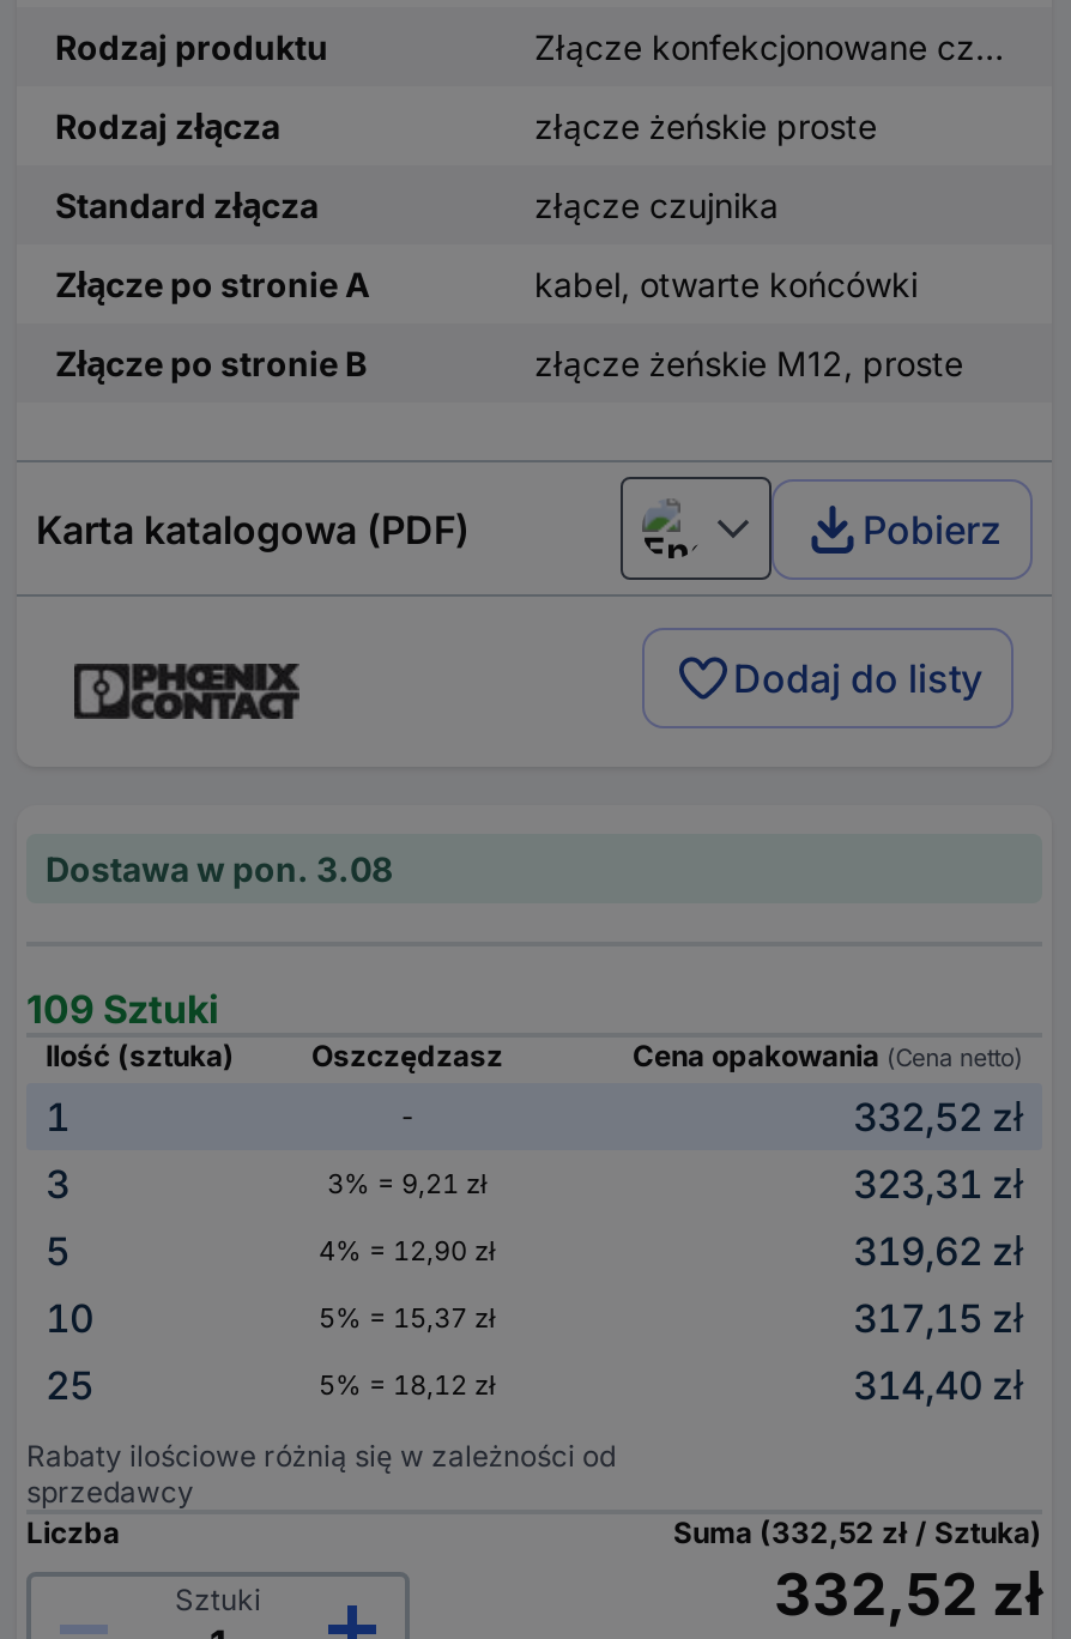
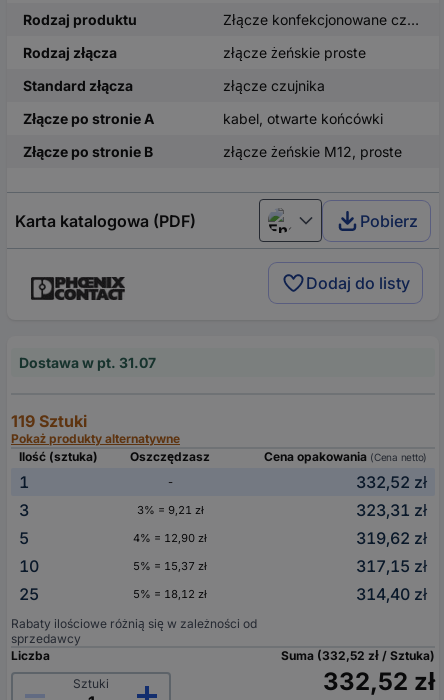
- Dostawa w pon. 3.08
+ Dostawa w pt. 31.07

- 109 Sztuki
+ 119 Sztuki
+ Pokaż produkty alternatywne
